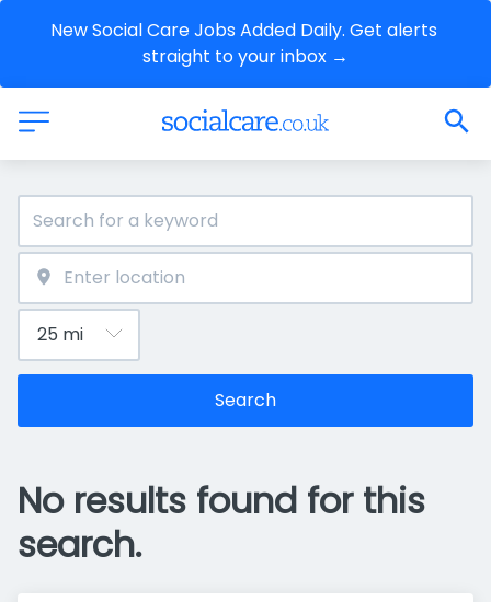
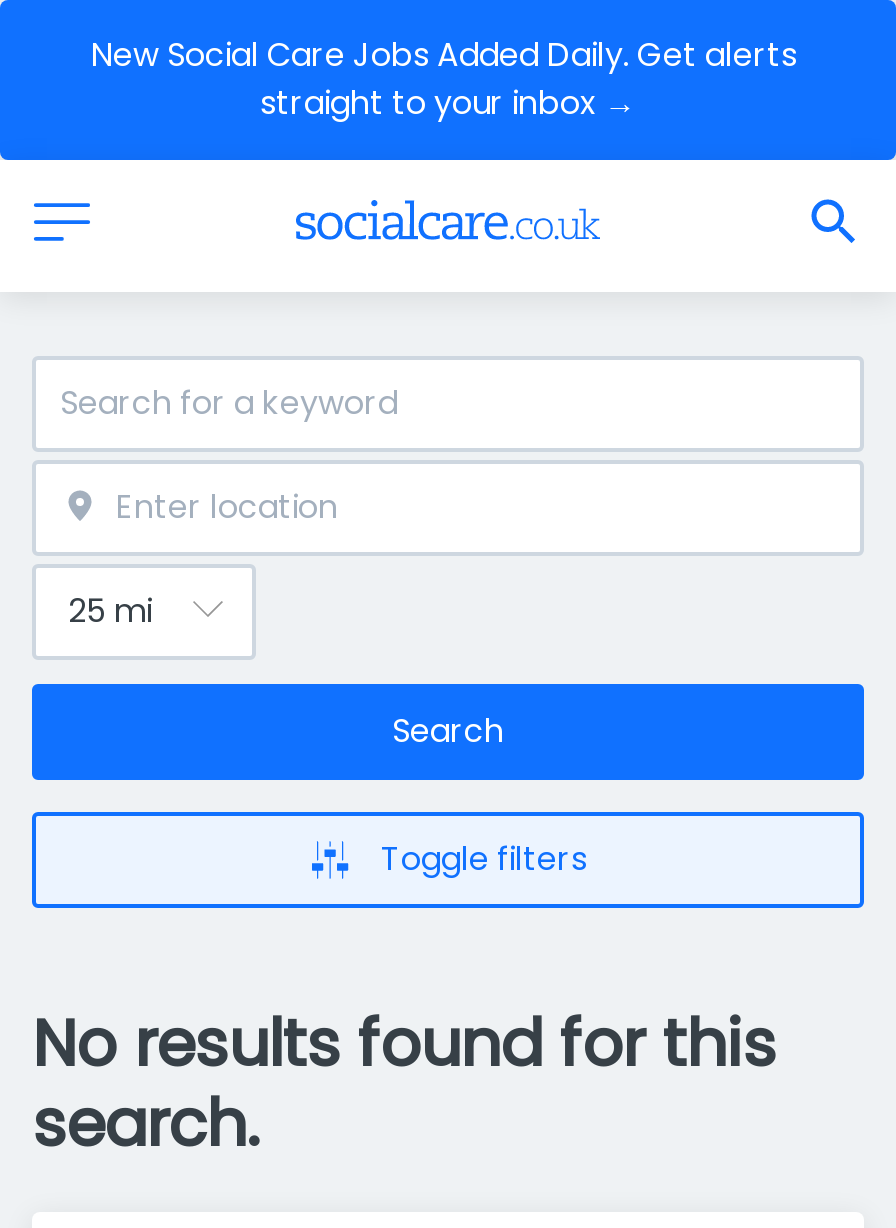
+ Toggle filters
